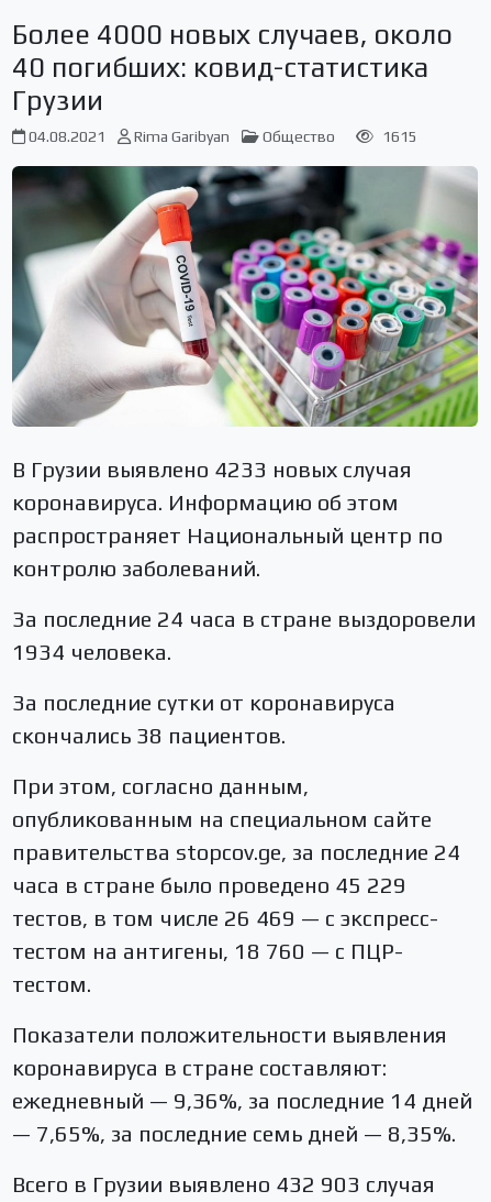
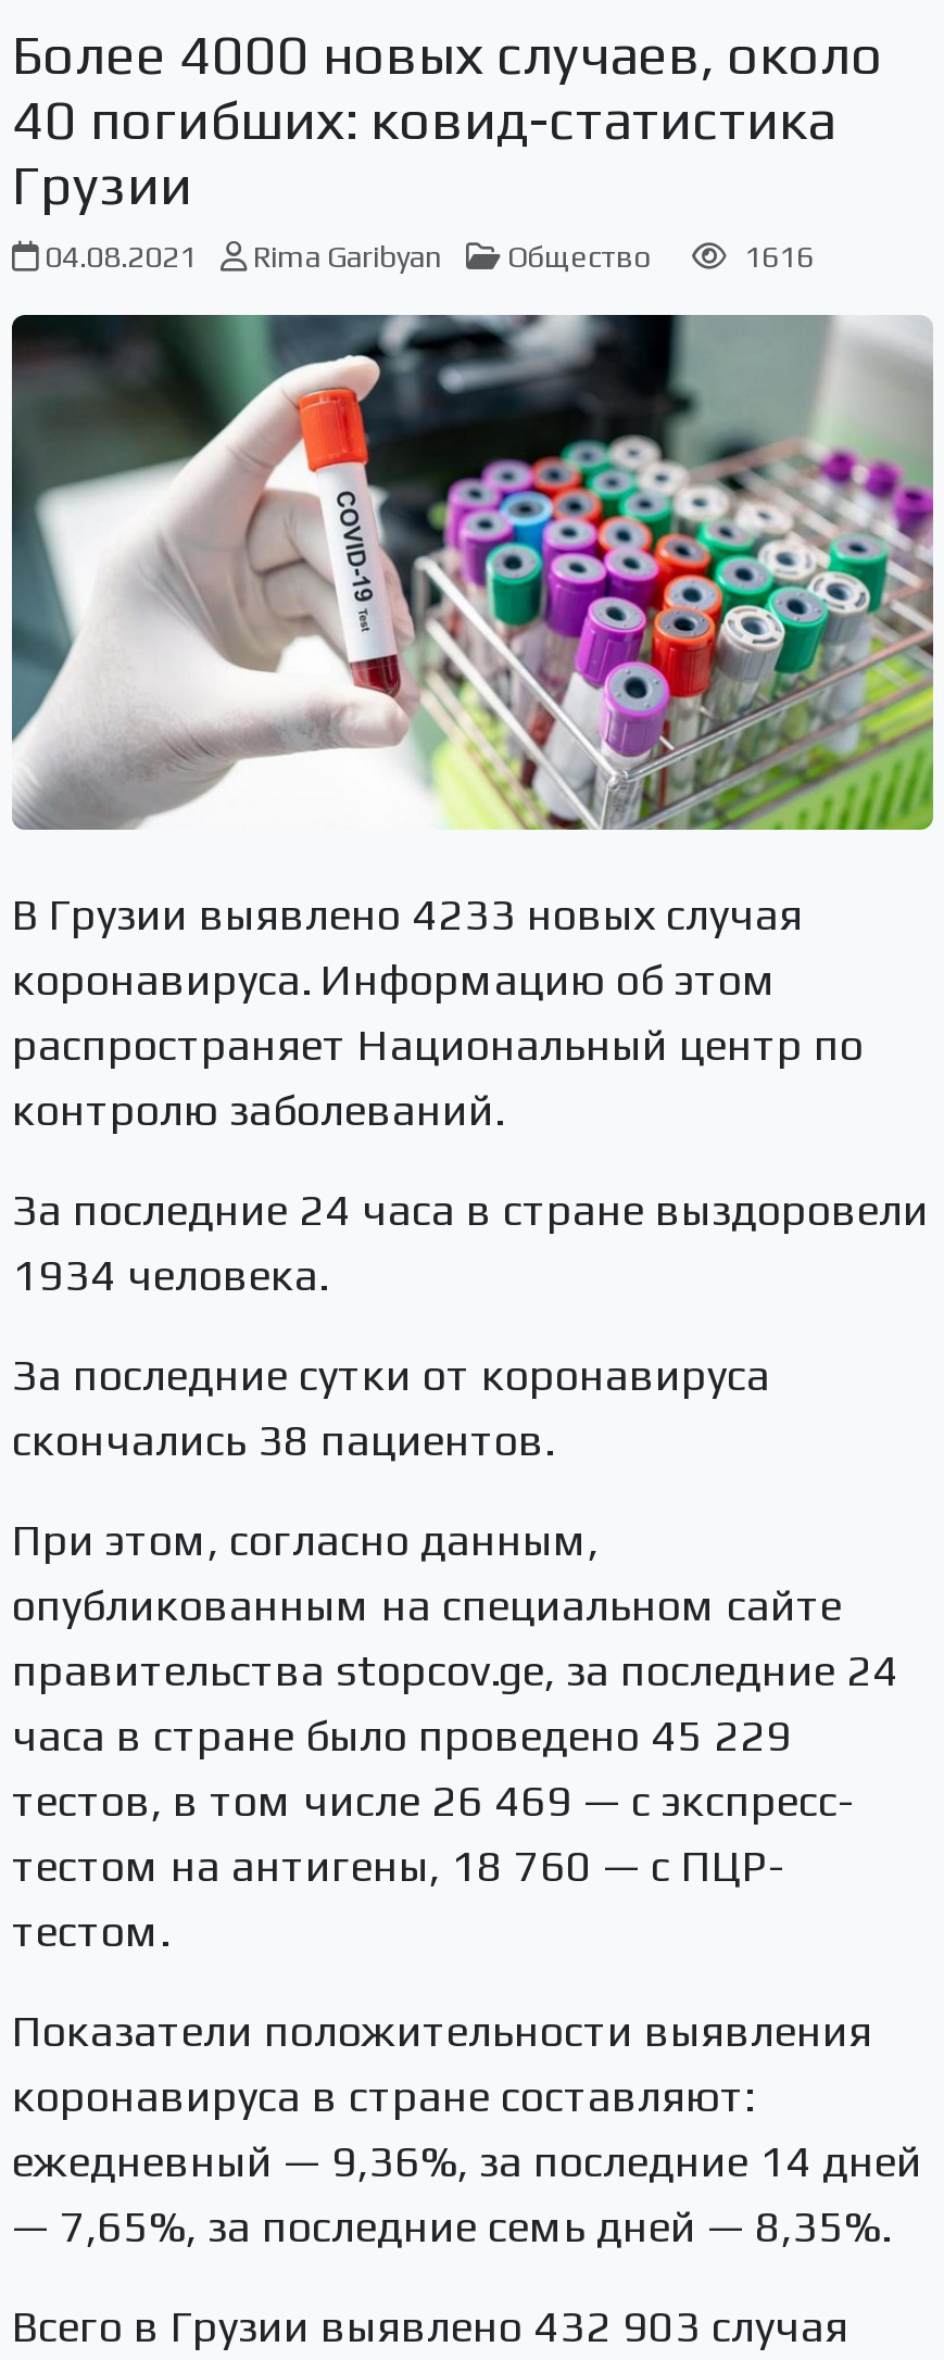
- 1615
+ 1616
